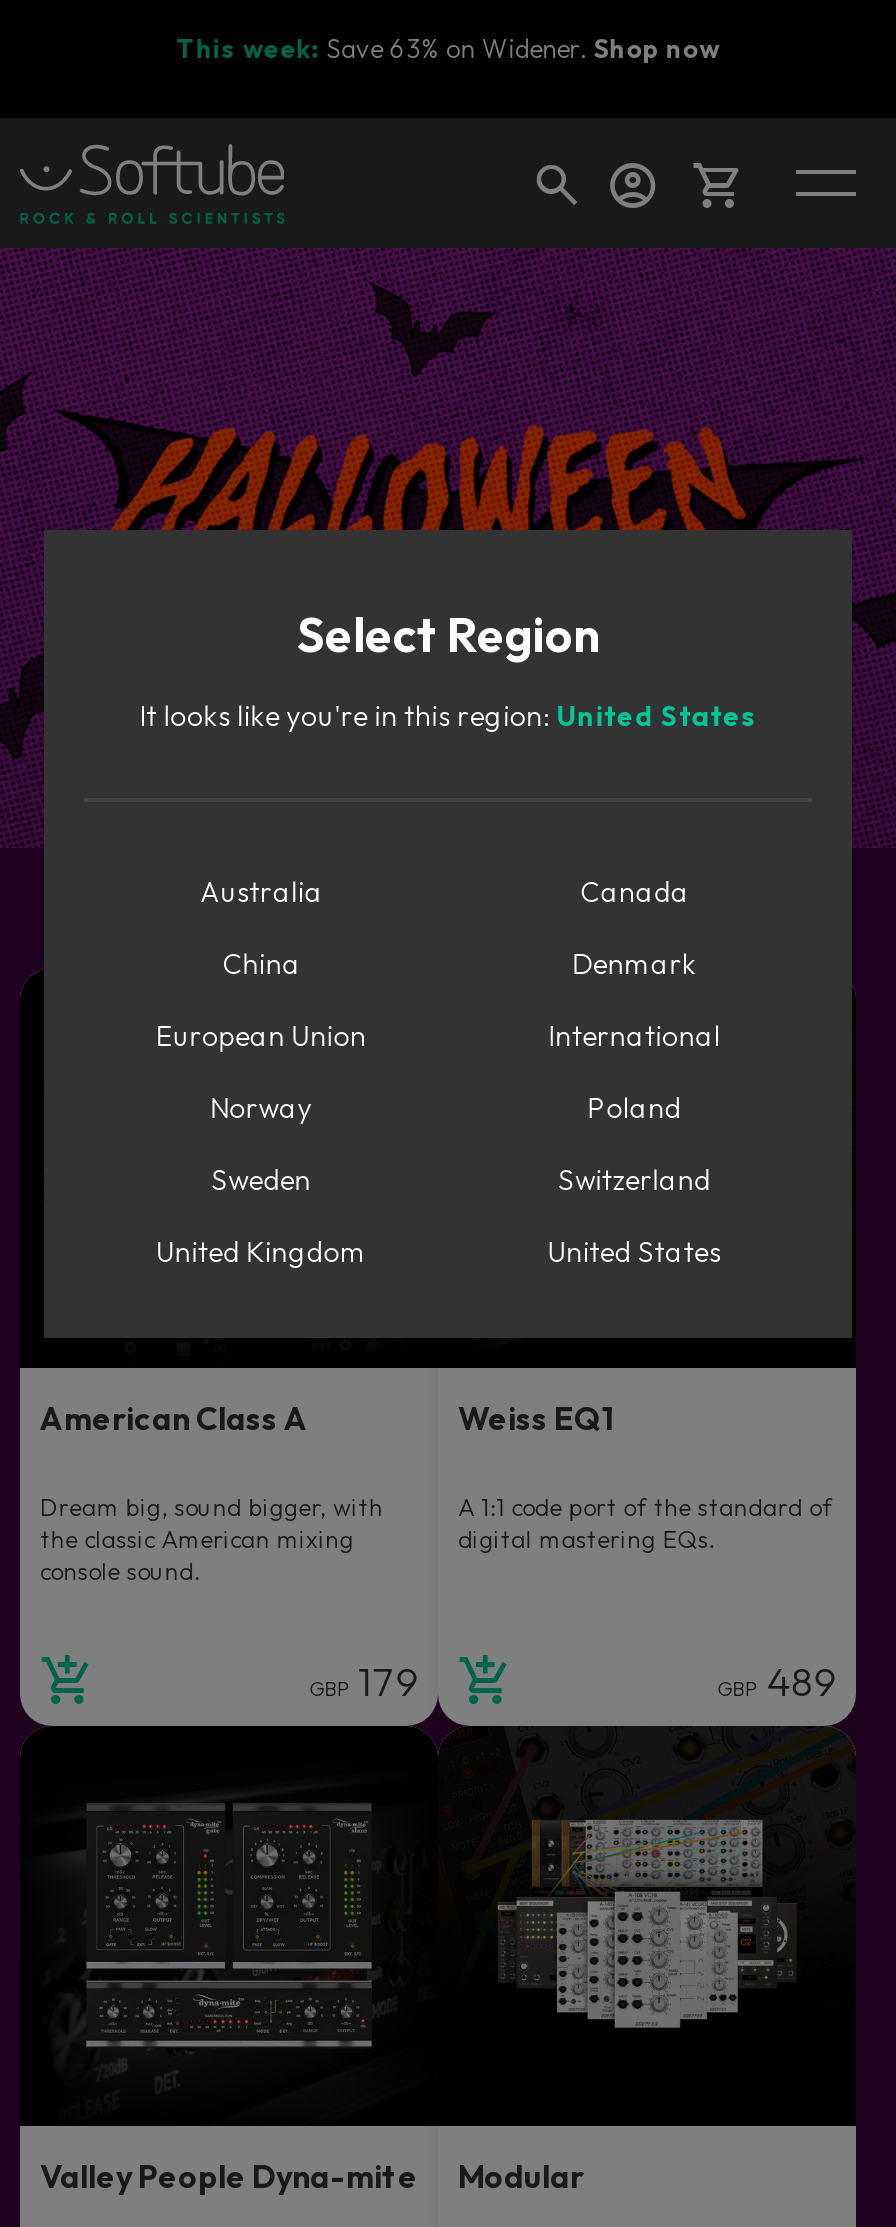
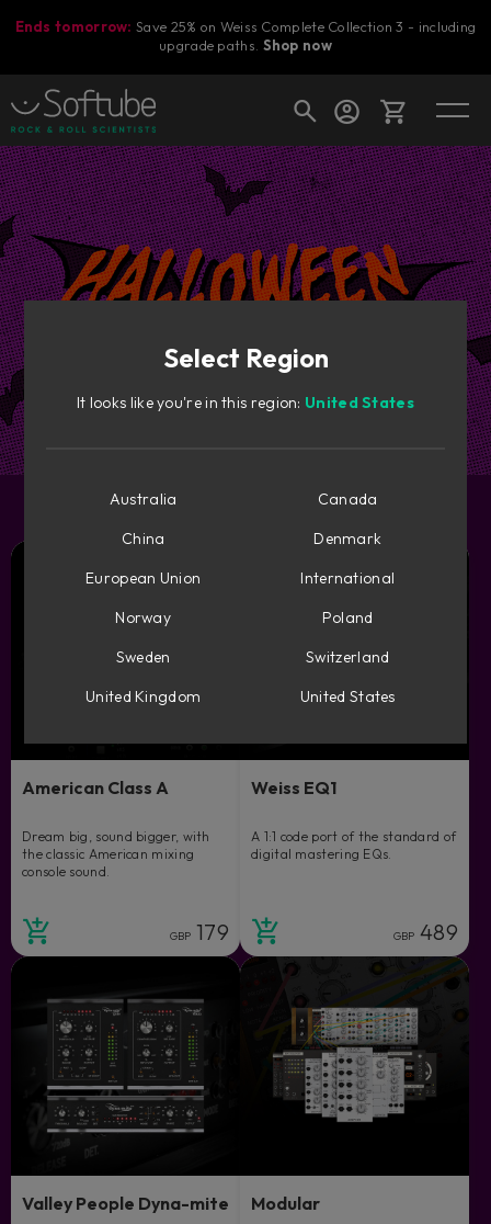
- This week: Save 63% on Widener. Shop now
+ Ends tomorrow: Save 25% on Weiss Complete Collection 3 - including
+ upgrade paths. Shop now
